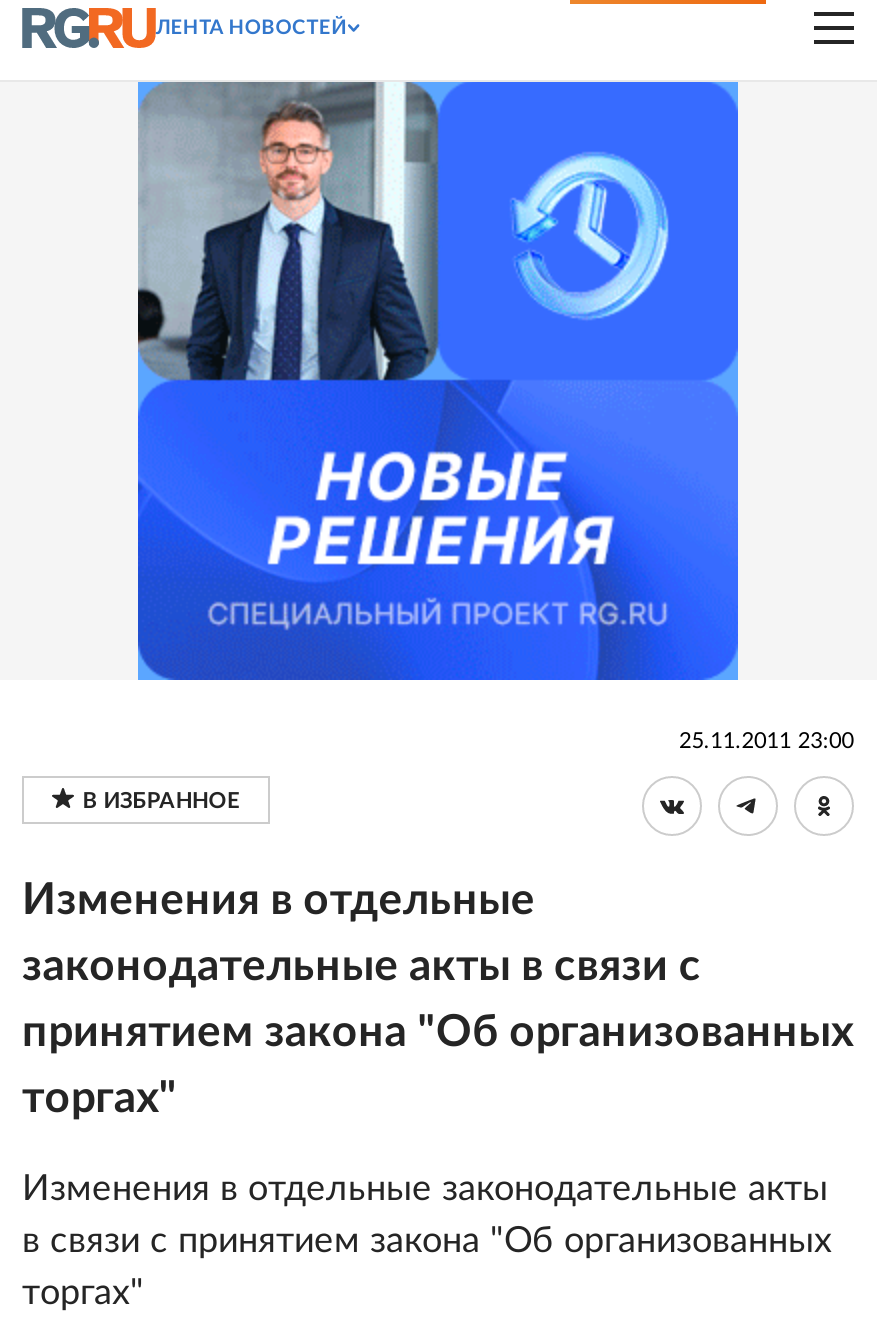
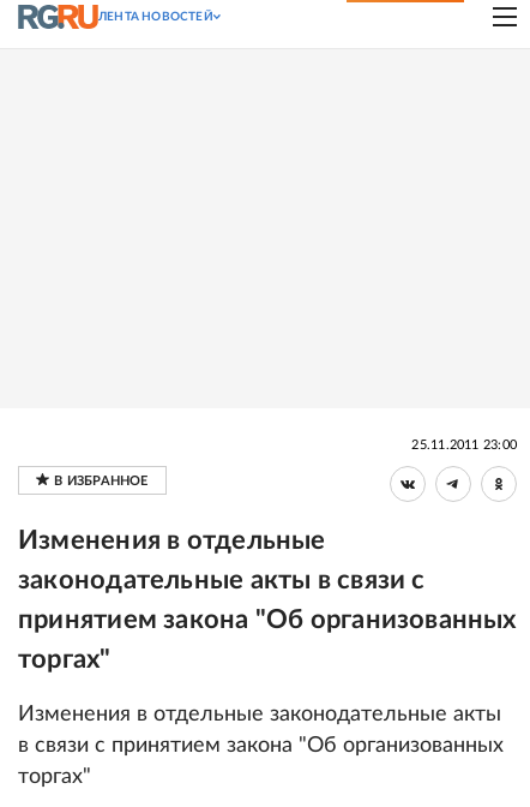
- [image]
